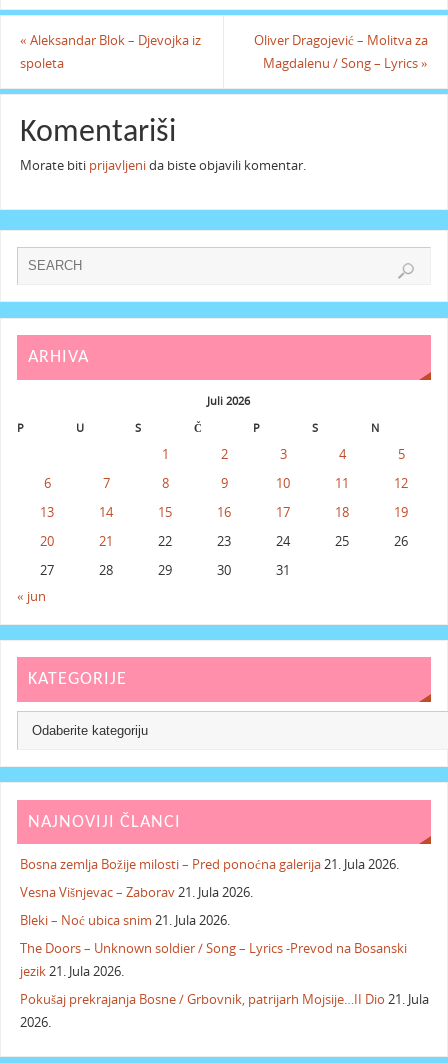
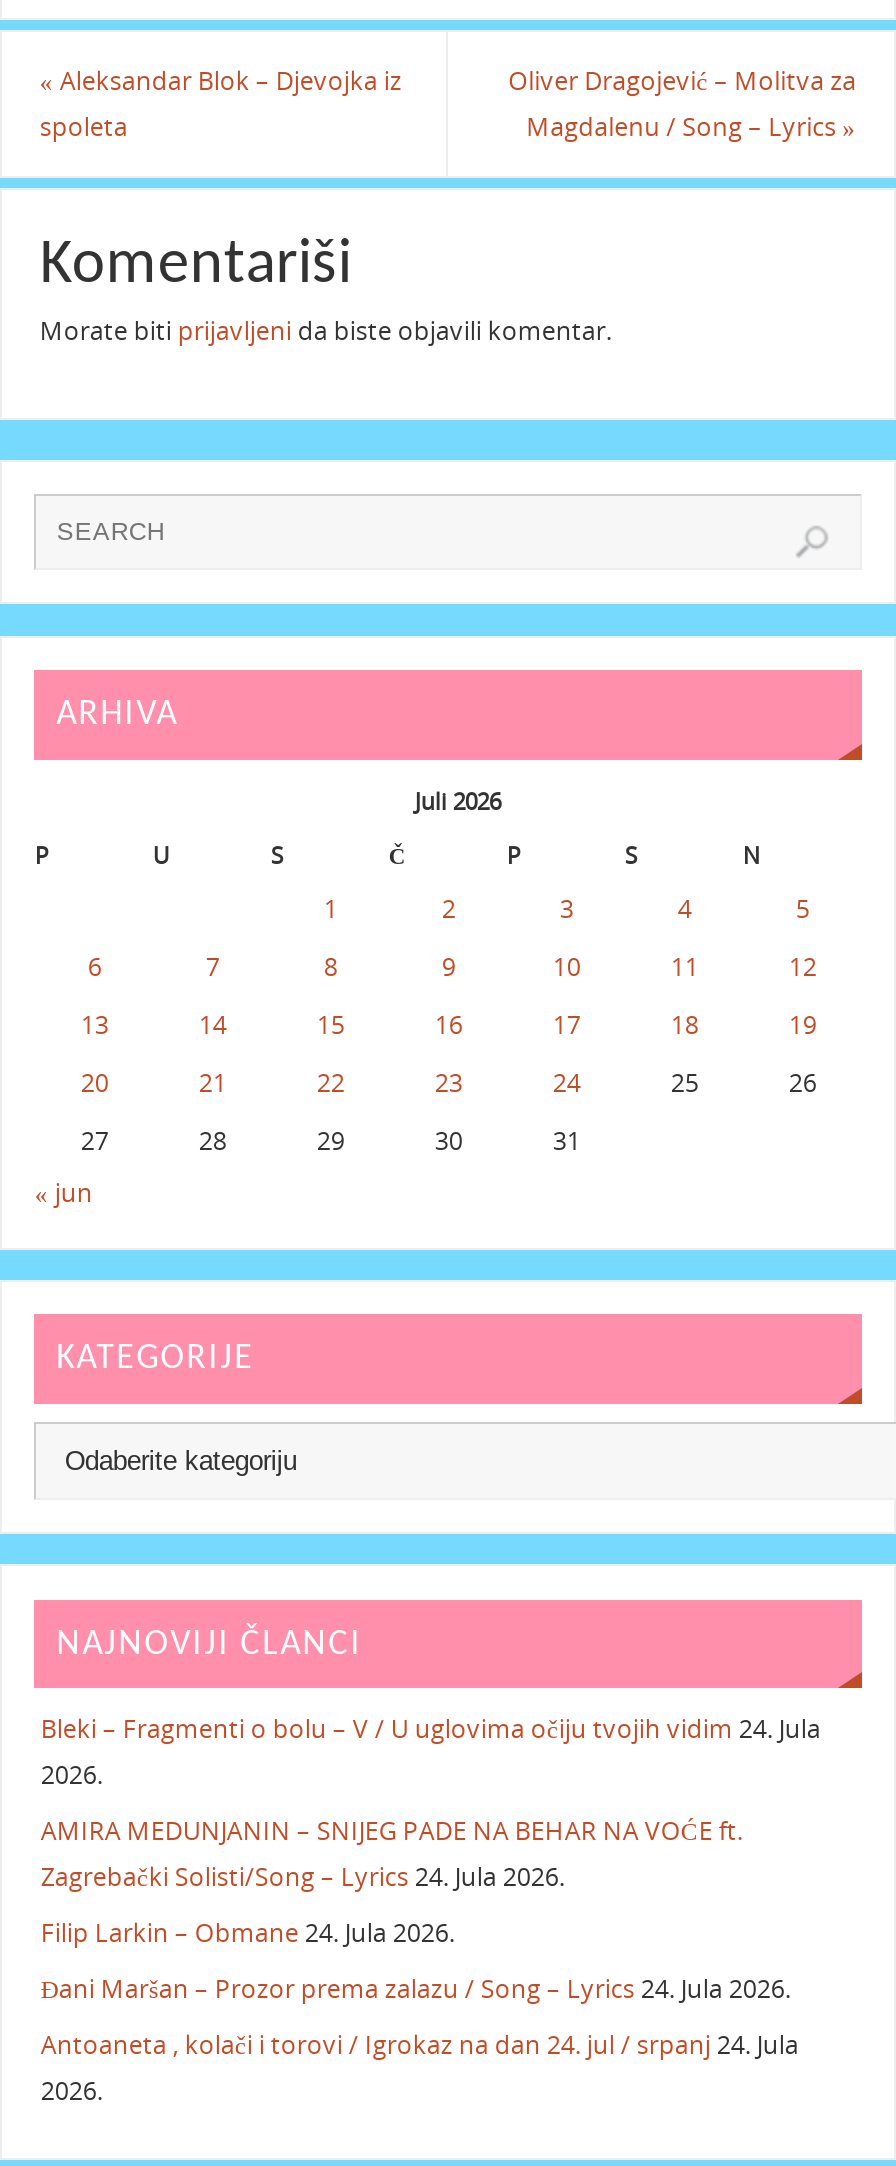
- Bosna zemlja Božije milosti – Pred ponoćna galerija 21. Jula 2026.
+ Bleki – Fragmenti o bolu – V / U uglovima očiju tvojih vidim 24. Jula
+ 2026.

- Vesna Višnjevac – Zaborav 21. Jula 2026.
+ AMIRA MEDUNJANIN – SNIJEG PADE NA BEHAR NA VOĆE ft.
+ Zagrebački Solisti/Song – Lyrics 24. Jula 2026.

- Bleki – Noć ubica snim 21. Jula 2026.
+ Filip Larkin – Obmane 24. Jula 2026.

- The Doors – Unknown soldier / Song – Lyrics -Prevod na Bosanski
- jezik 21. Jula 2026.
+ Đani Maršan – Prozor prema zalazu / Song – Lyrics 24. Jula 2026.

- Pokušaj prekrajanja Bosne / Grbovnik, patrijarh Mojsije…II Dio 21. Jula
+ Antoaneta , kolači i torovi / Igrokaz na dan 24. jul / srpanj 24. Jula
